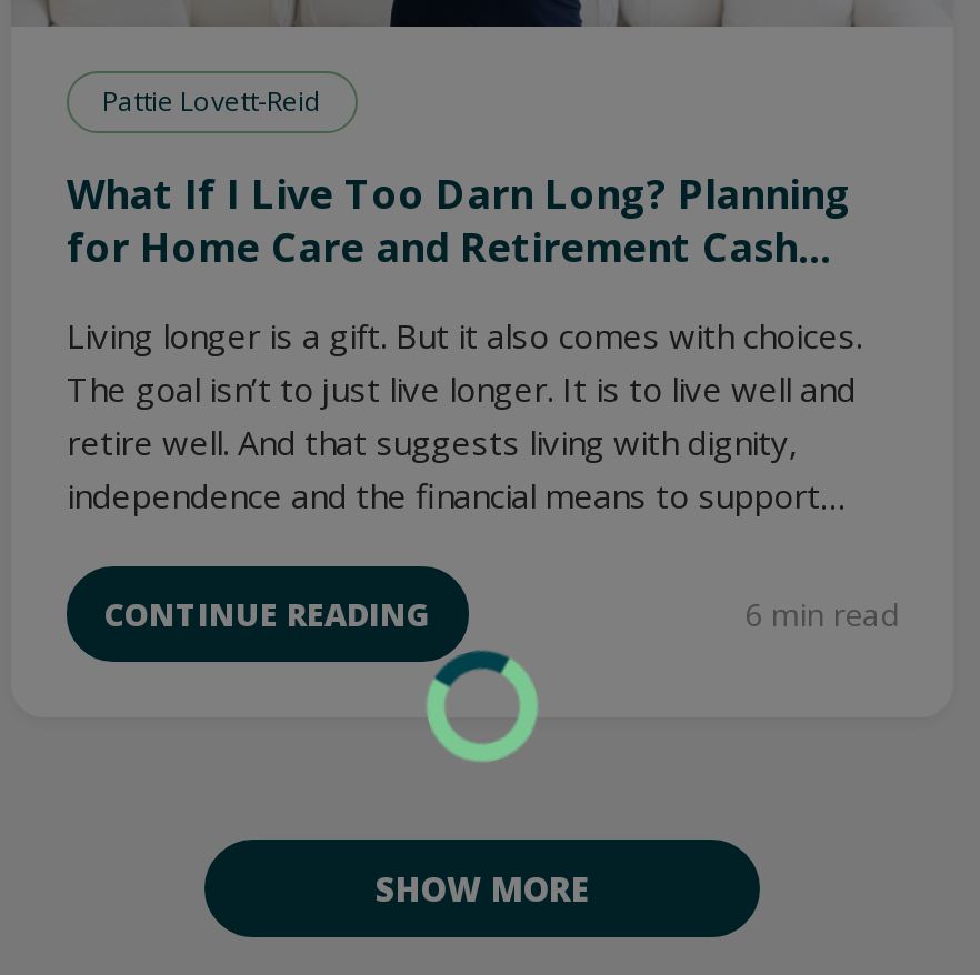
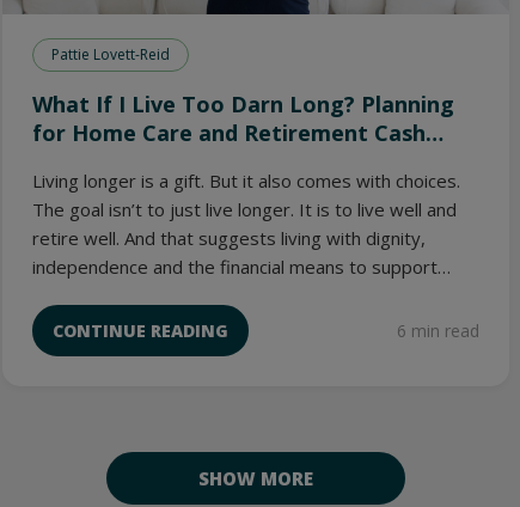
- [image]
